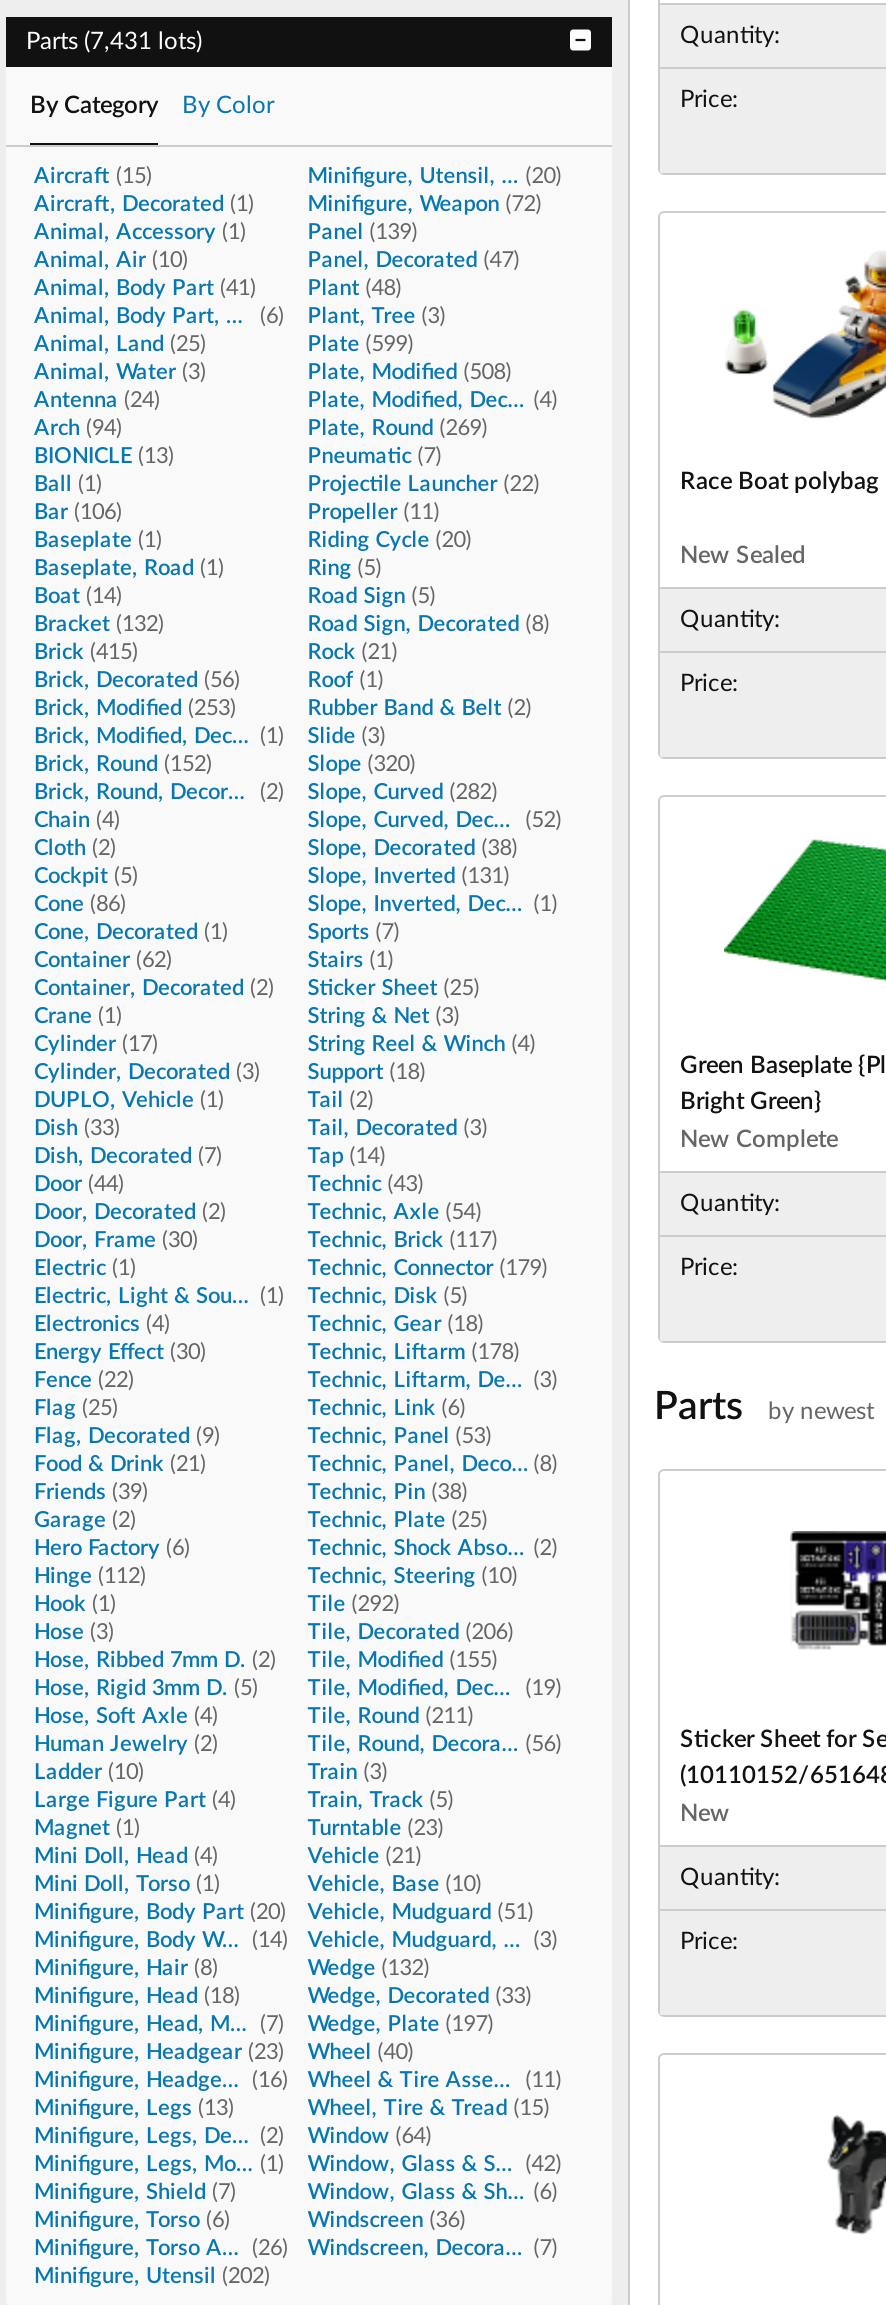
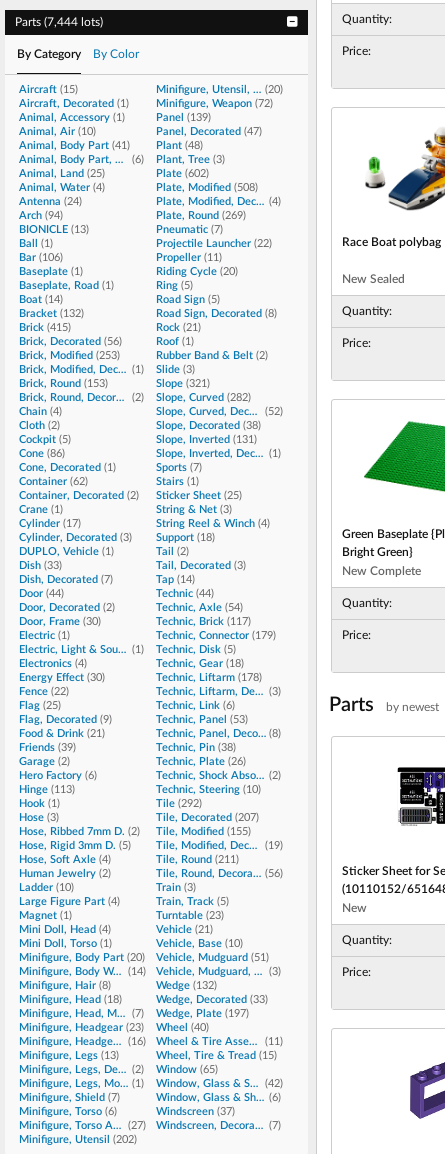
- Parts (7,431 lots)
+ Parts (7,444 lots)

- Plate (599)
+ Plate (602)

- Animal, Water (3)
+ Animal, Water (4)

- Brick, Round (152)
+ Brick, Round (153)

- Slope (320)
+ Slope (321)

- Technic (43)
+ Technic (44)

- Technic, Plate (25)
+ Technic, Plate (26)

- Hinge (112)
+ Hinge (113)

- Tile, Decorated (206)
+ Tile, Decorated (207)

- Window (64)
+ Window (65)

- [image]
+ [image]

- Windscreen (36)
+ Windscreen (37)

- (26)
+ (27)
